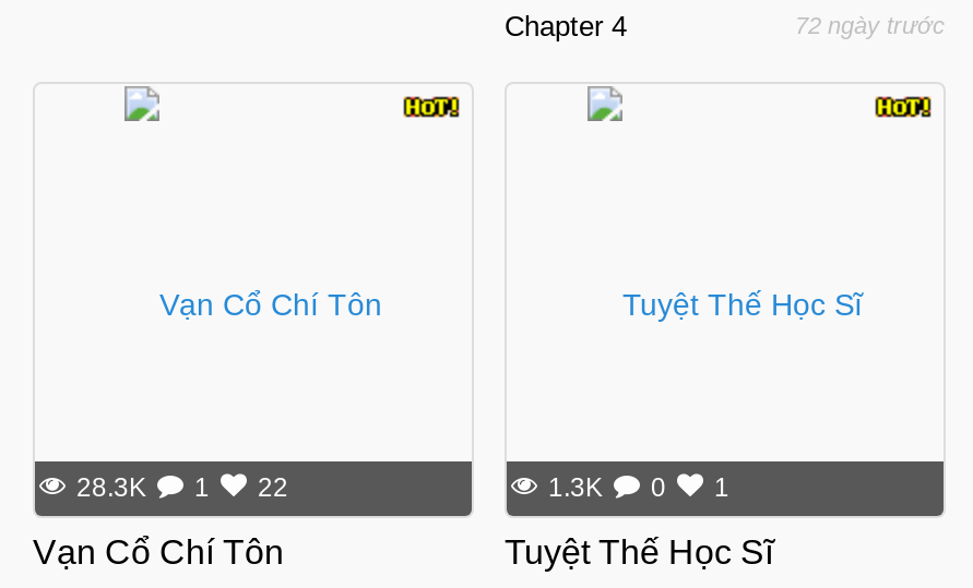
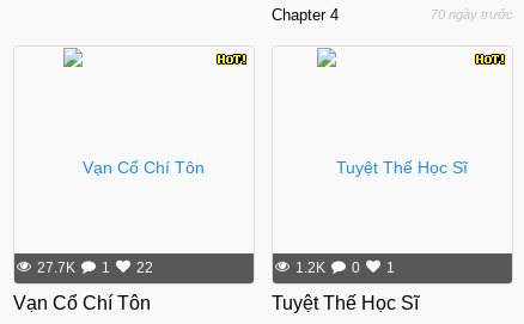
- 72 ngày trước
+ 70 ngày trước

- 28.3K 1 22
+ 27.7K 1 22

- 1.3K 0 1
+ 1.2K 0 1
